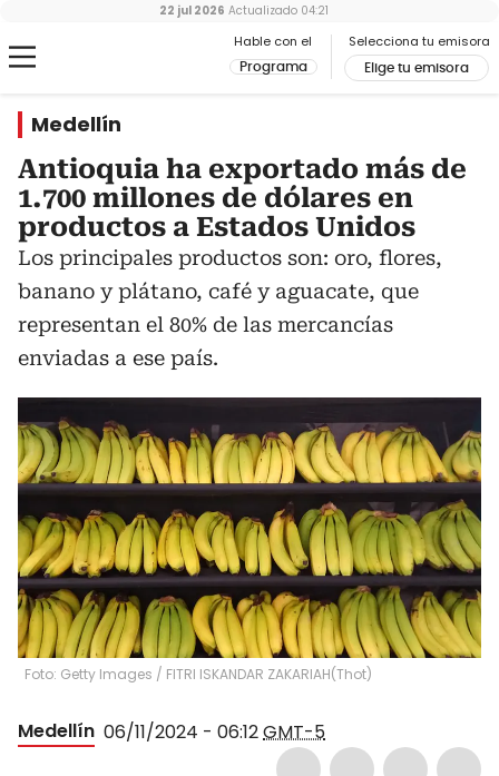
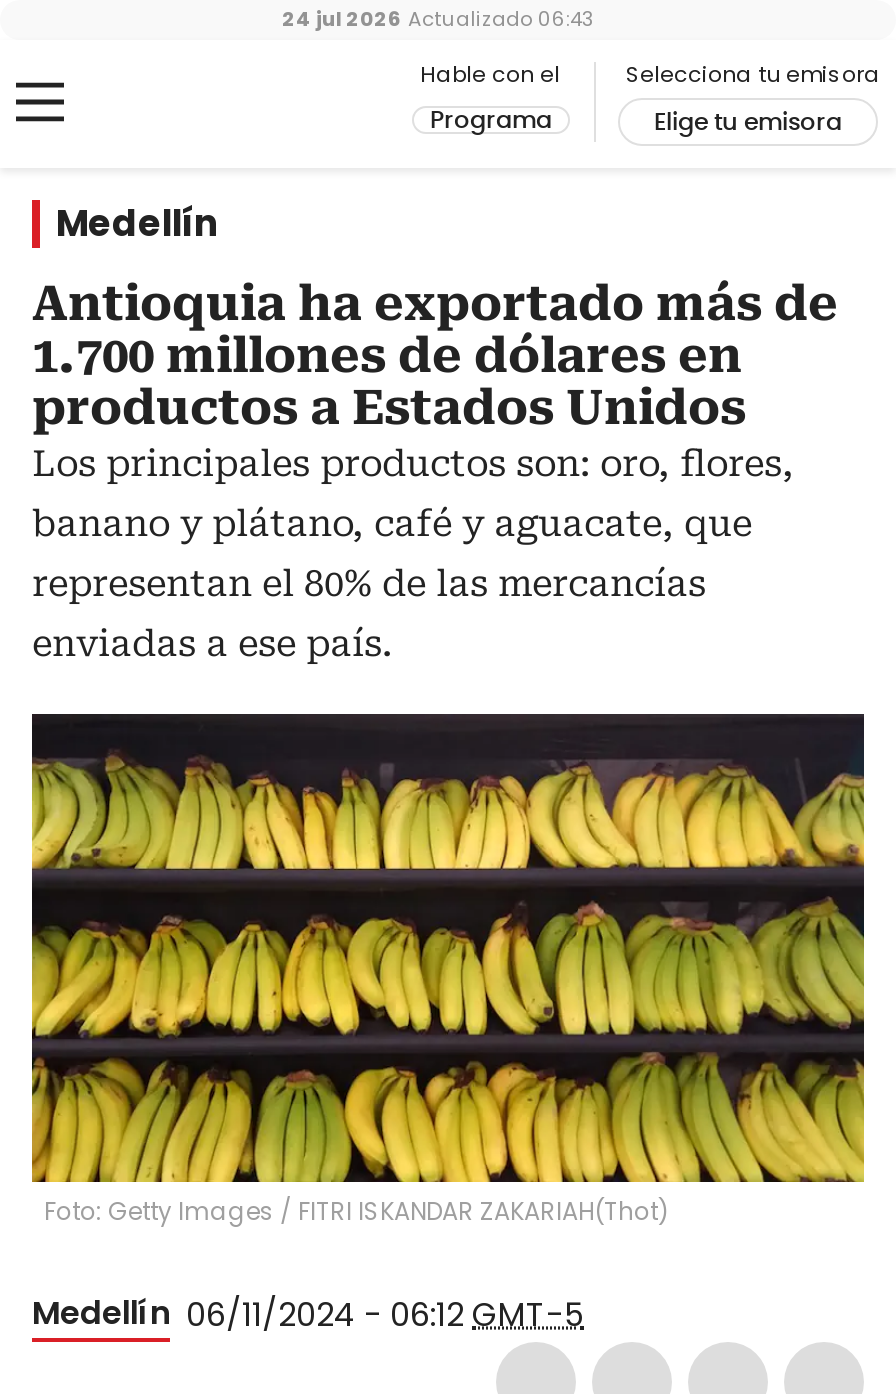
- 22 jul 2026 Actualizado 04:21
+ 24 jul 2026 Actualizado 06:43
